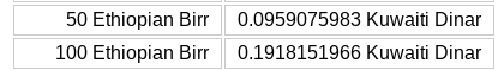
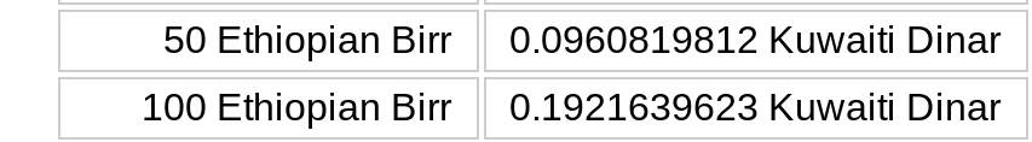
- 0.0959075983 Kuwaiti Dinar
+ 0.0960819812 Kuwaiti Dinar

- 0.1918151966 Kuwaiti Dinar
+ 0.1921639623 Kuwaiti Dinar
